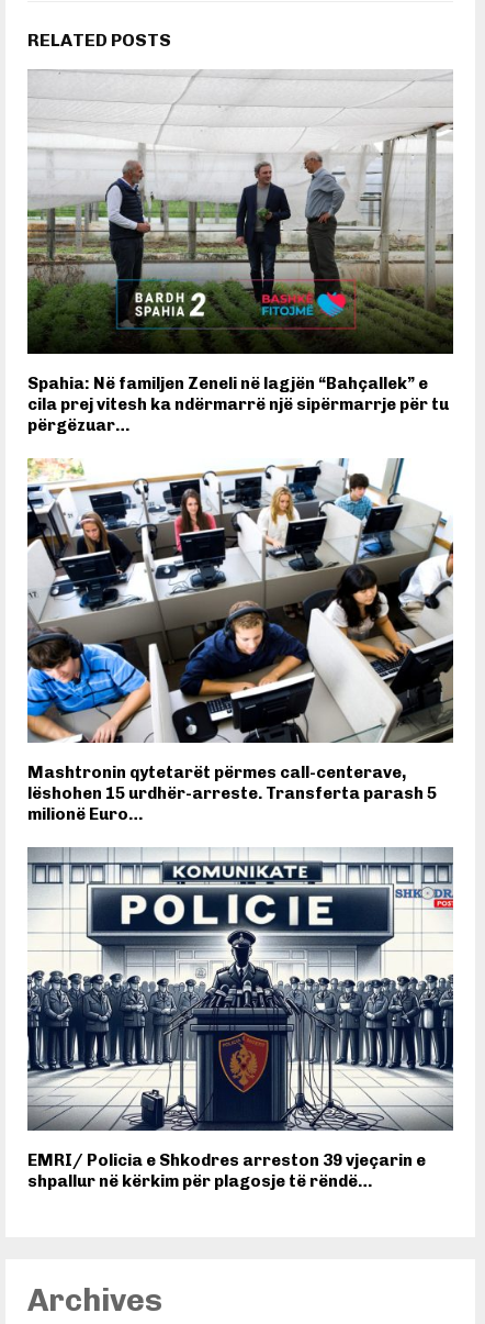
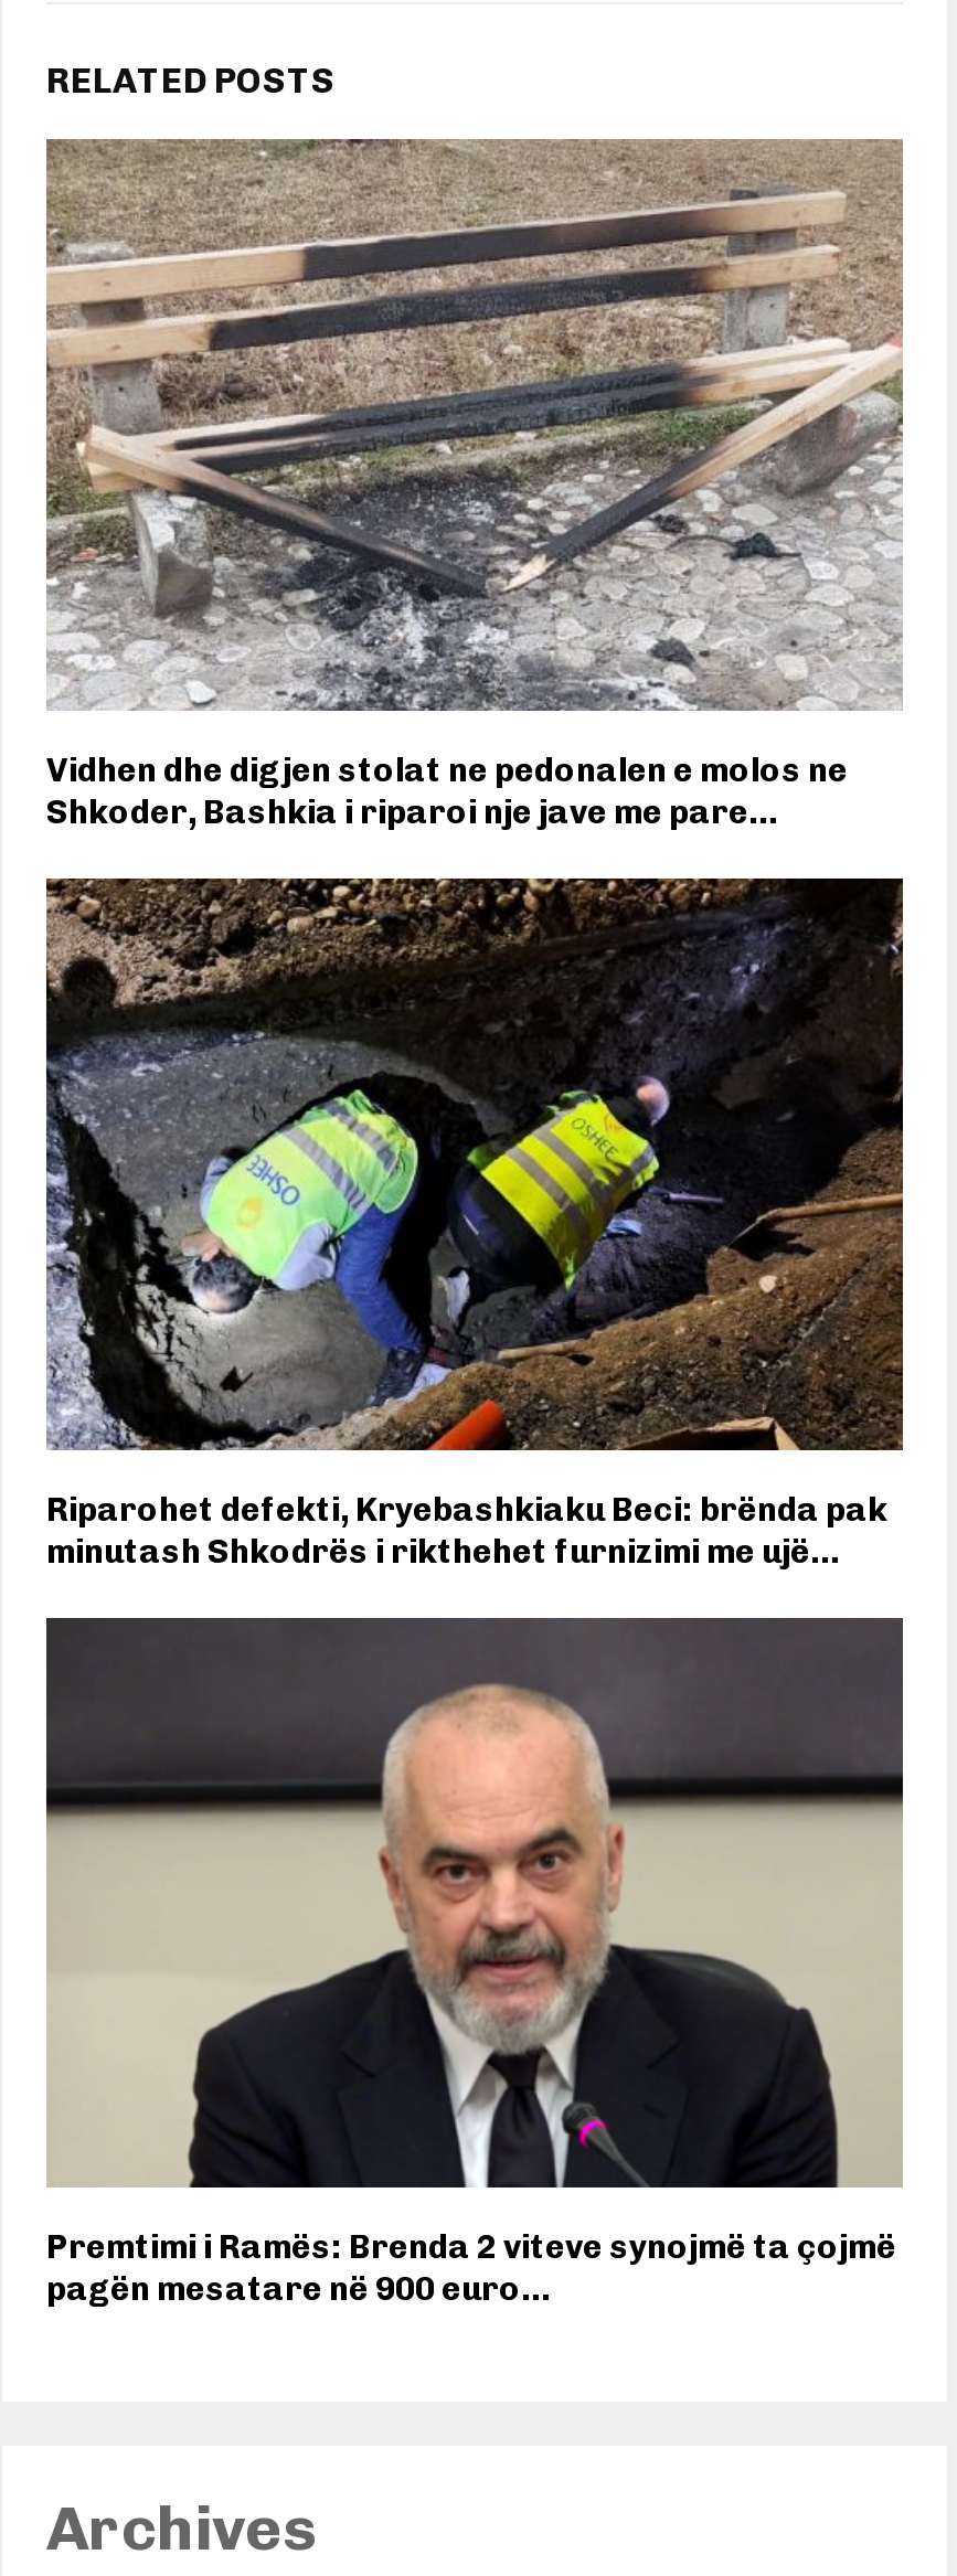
- [image]
- Spahia: Në familjen Zeneli në lagjën “Bahçallek” e
- cila prej vitesh ka ndërmarrë një sipërmarrje për tu
- përgëzuar…
+ [image]
+ Vidhen dhe digjen stolat ne pedonalen e molos ne
+ Shkoder, Bashkia i riparoi nje jave me pare…

- [image]
- Mashtronin qytetarët përmes call-centerave,
- lëshohen 15 urdhër-arreste. Transferta parash 5
- milionë Euro…
+ [image]
+ Riparohet defekti, Kryebashkiaku Beci: brënda pak
+ minutash Shkodrës i rikthehet furnizimi me ujë…

- [image]
+ [image]

- EMRI/ Policia e Shkodres arreston 39 vjeçarin e
- shpallur në kërkim për plagosje të rëndë…
+ Premtimi i Ramës: Brenda 2 viteve synojmë ta çojmë
+ pagën mesatare në 900 euro…
